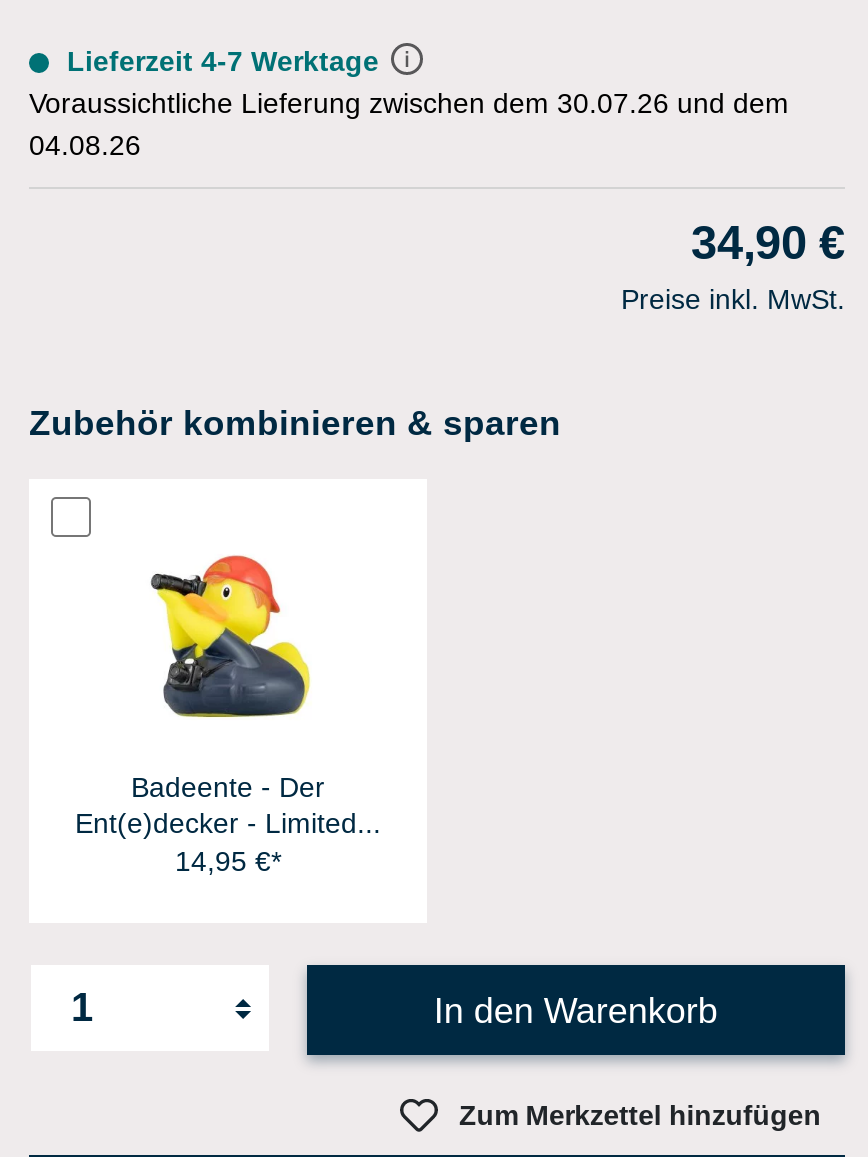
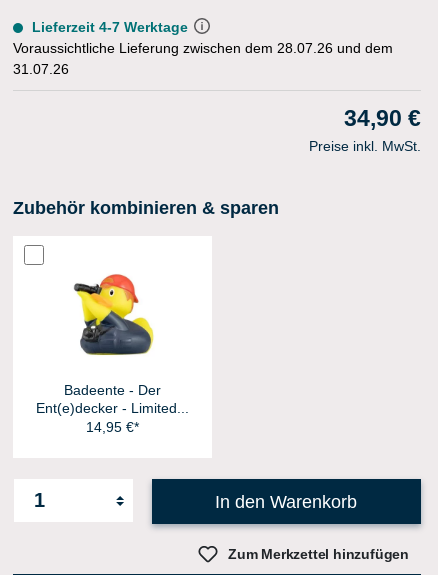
- Voraussichtliche Lieferung zwischen dem 30.07.26 und dem
+ Voraussichtliche Lieferung zwischen dem 28.07.26 und dem

- 04.08.26
+ 31.07.26
